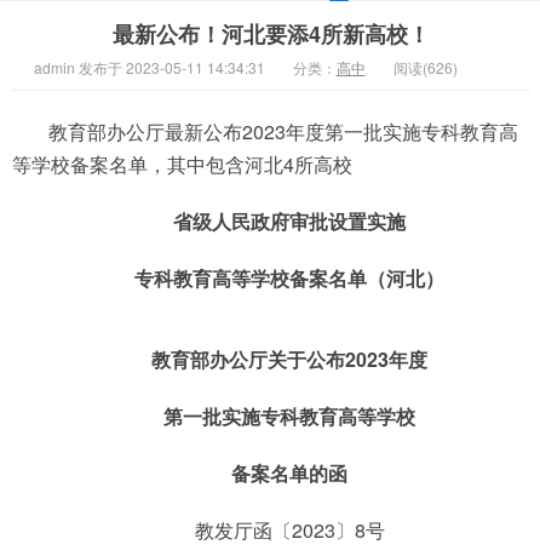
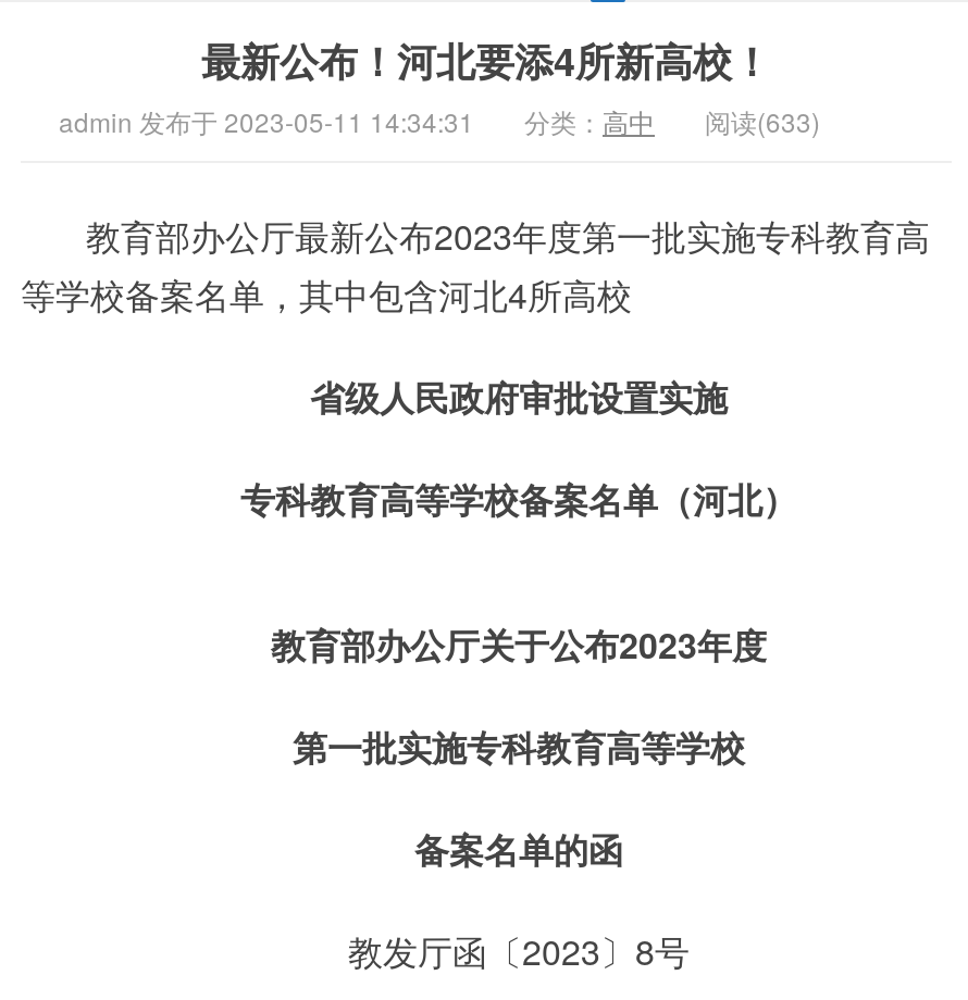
- admin 发布于 2023-05-11 14:34:31 分类：高中 阅读(626)
+ admin 发布于 2023-05-11 14:34:31 分类：高中 阅读(633)
